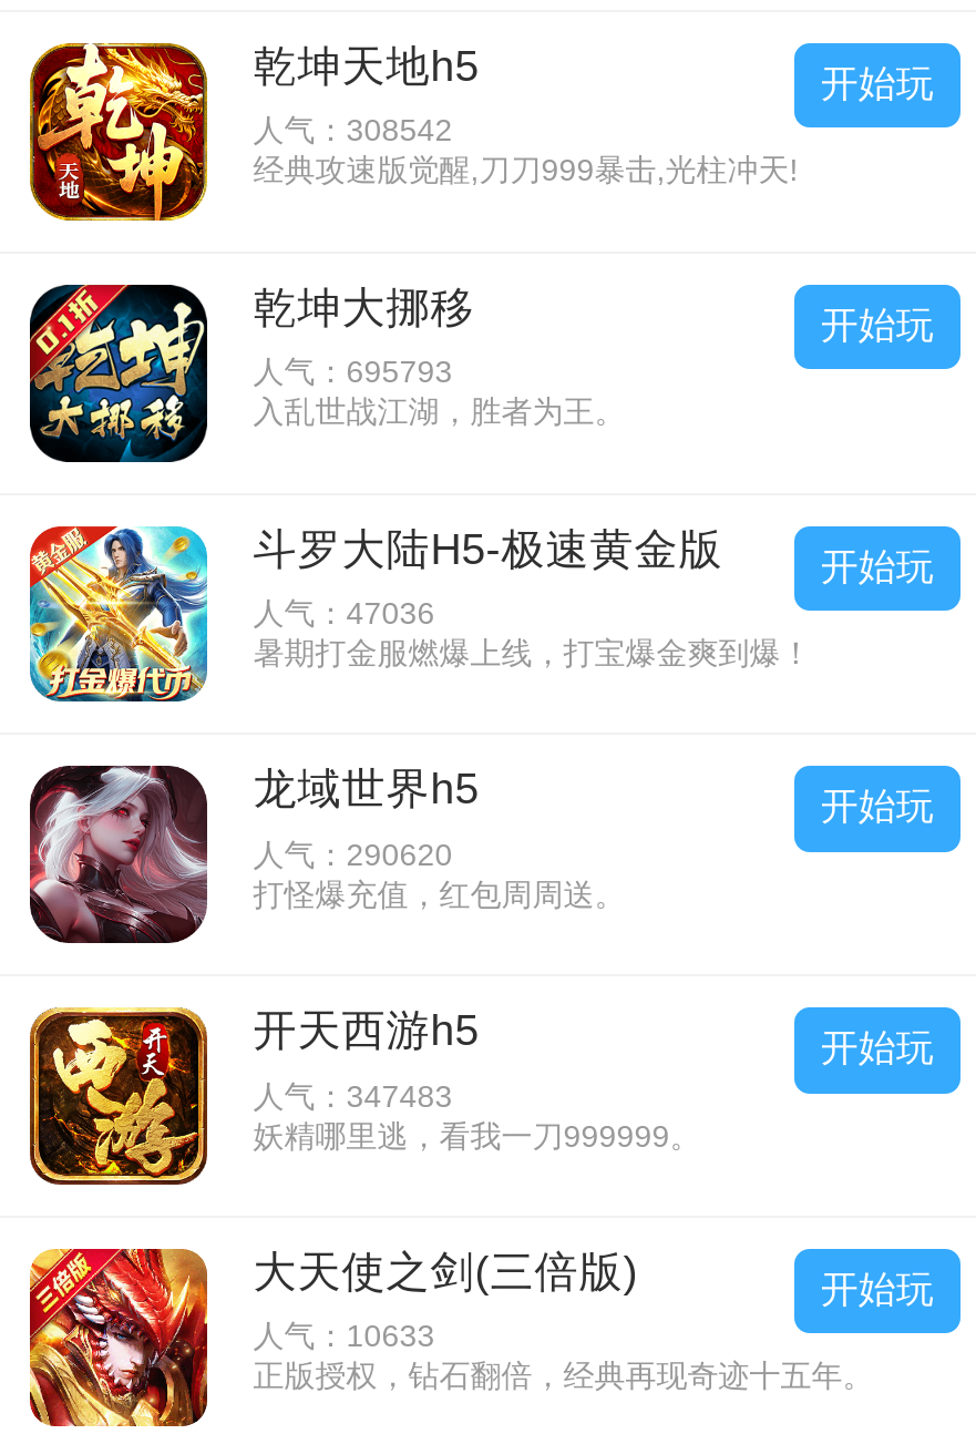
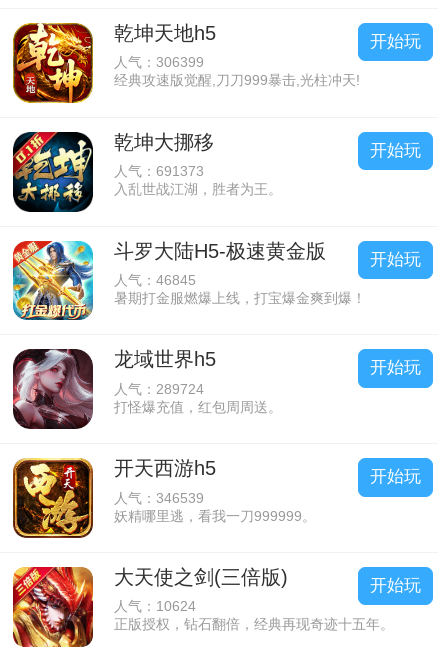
- 人气：308542
+ 人气：306399

- 人气：695793
+ 人气：691373

- 人气：47036
+ 人气：46845

- 人气：290620
+ 人气：289724

- 人气：347483
+ 人气：346539

- 人气：10633
+ 人气：10624
